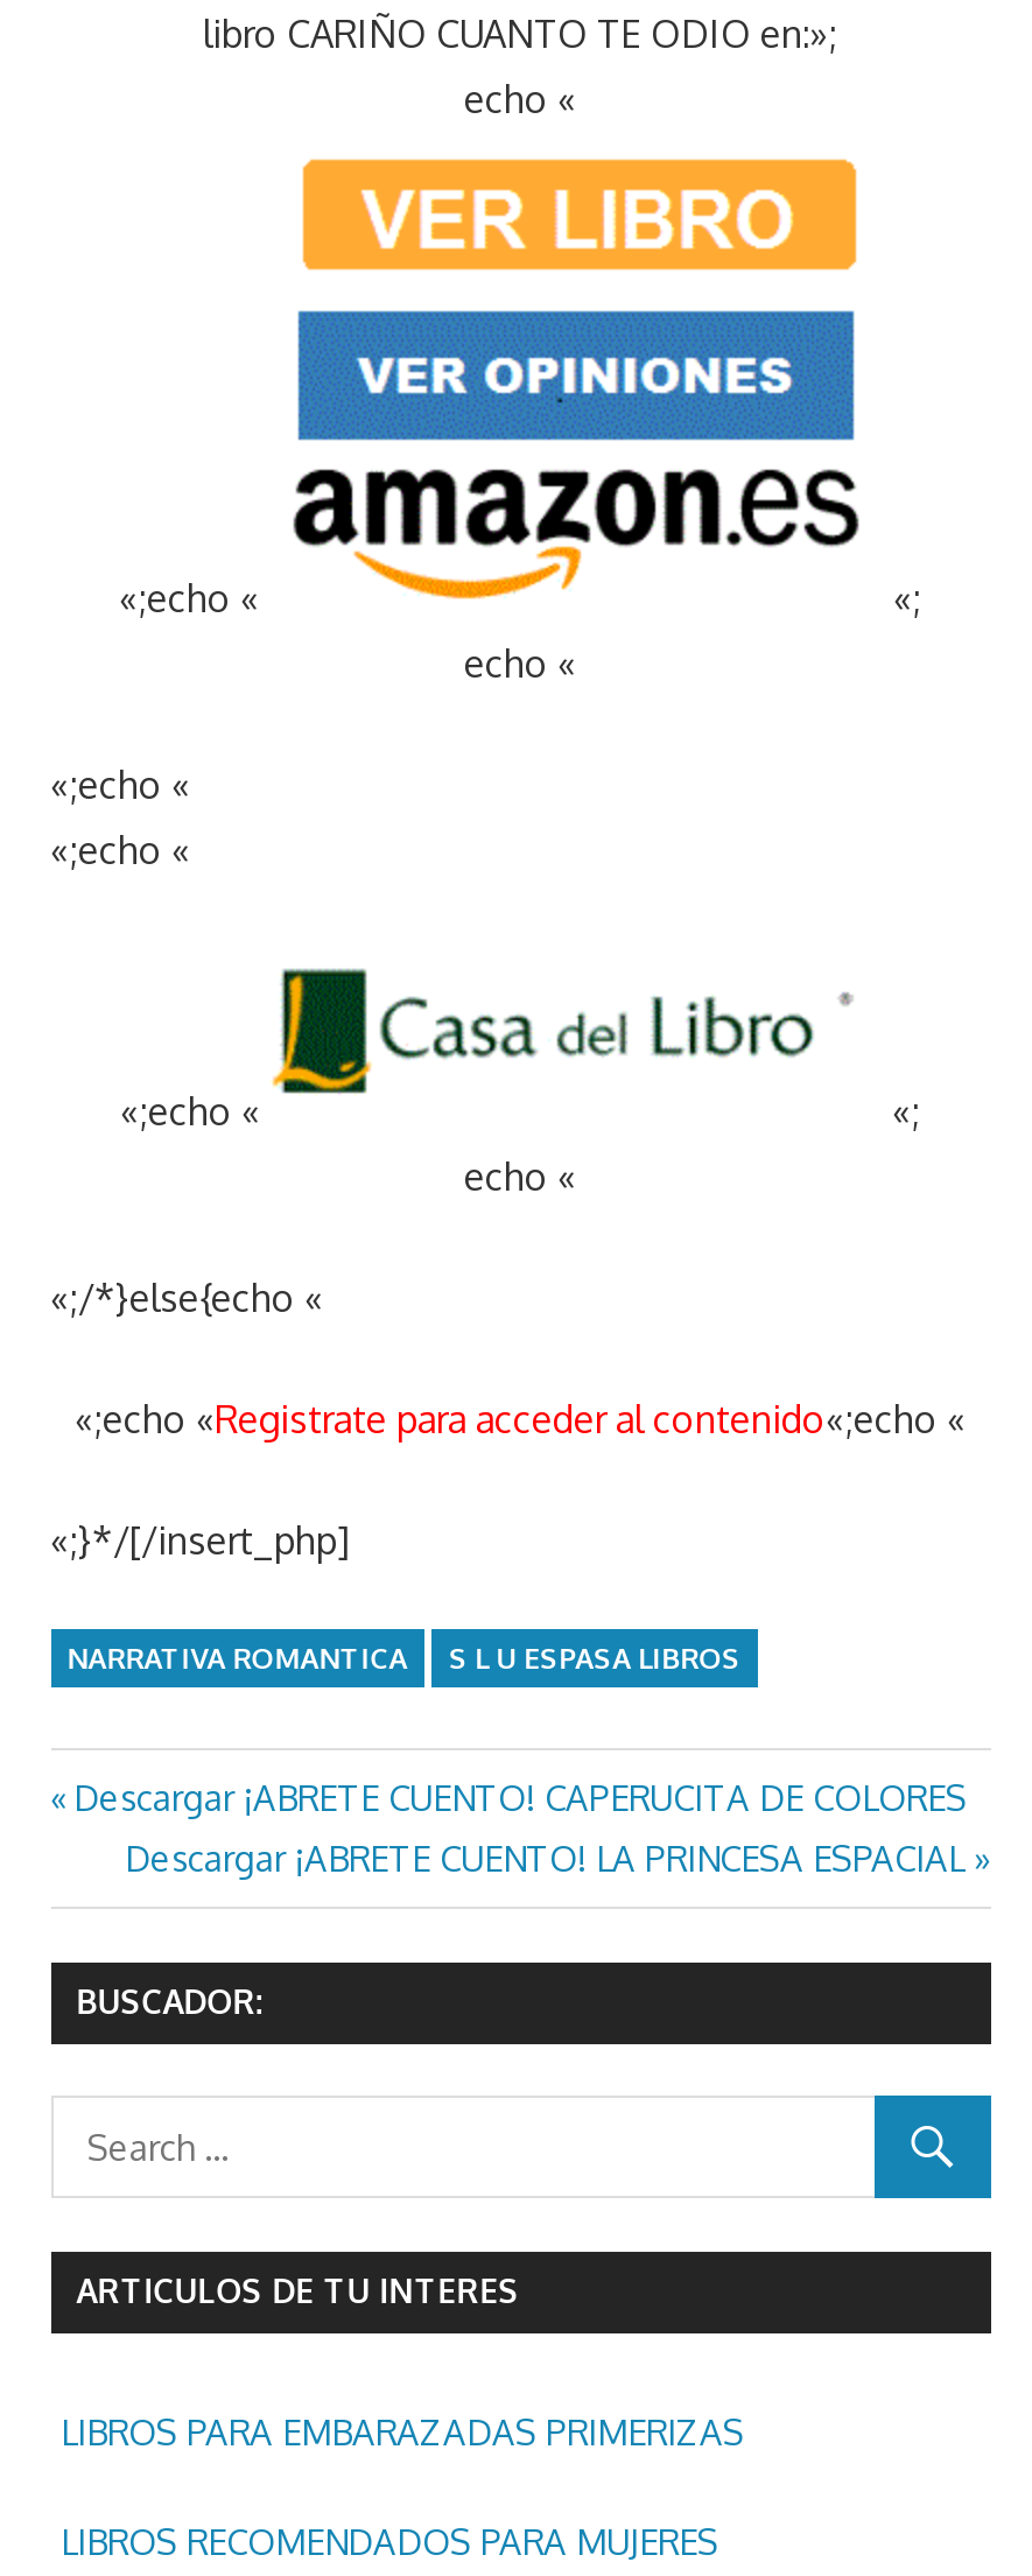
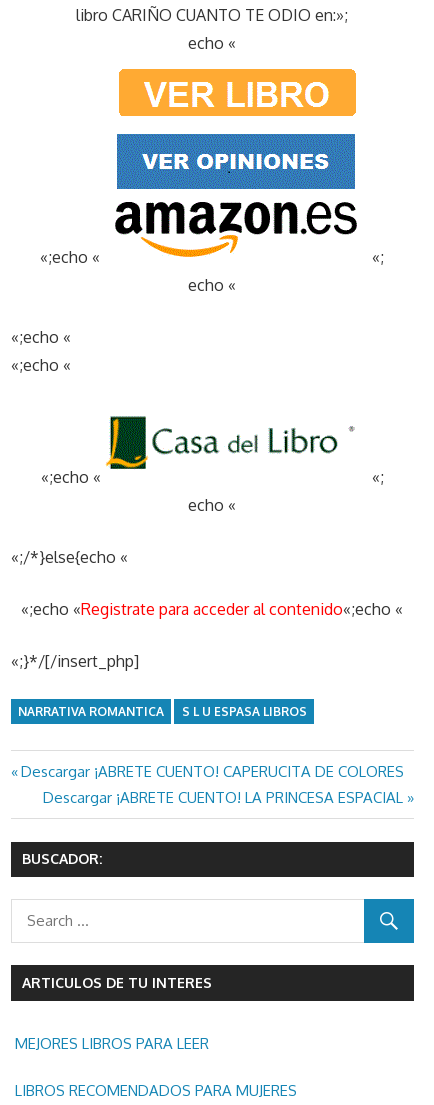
- LIBROS PARA EMBARAZADAS PRIMERIZAS
+ MEJORES LIBROS PARA LEER
